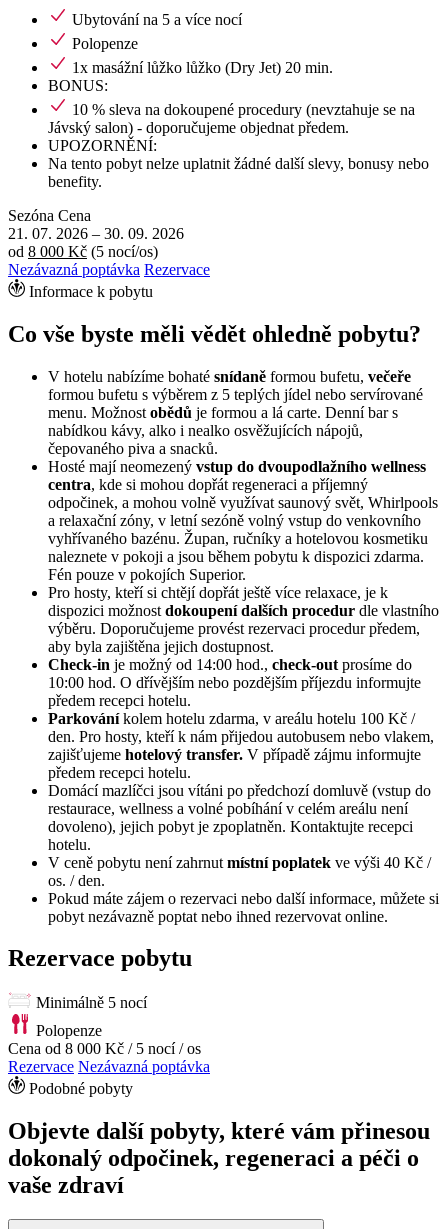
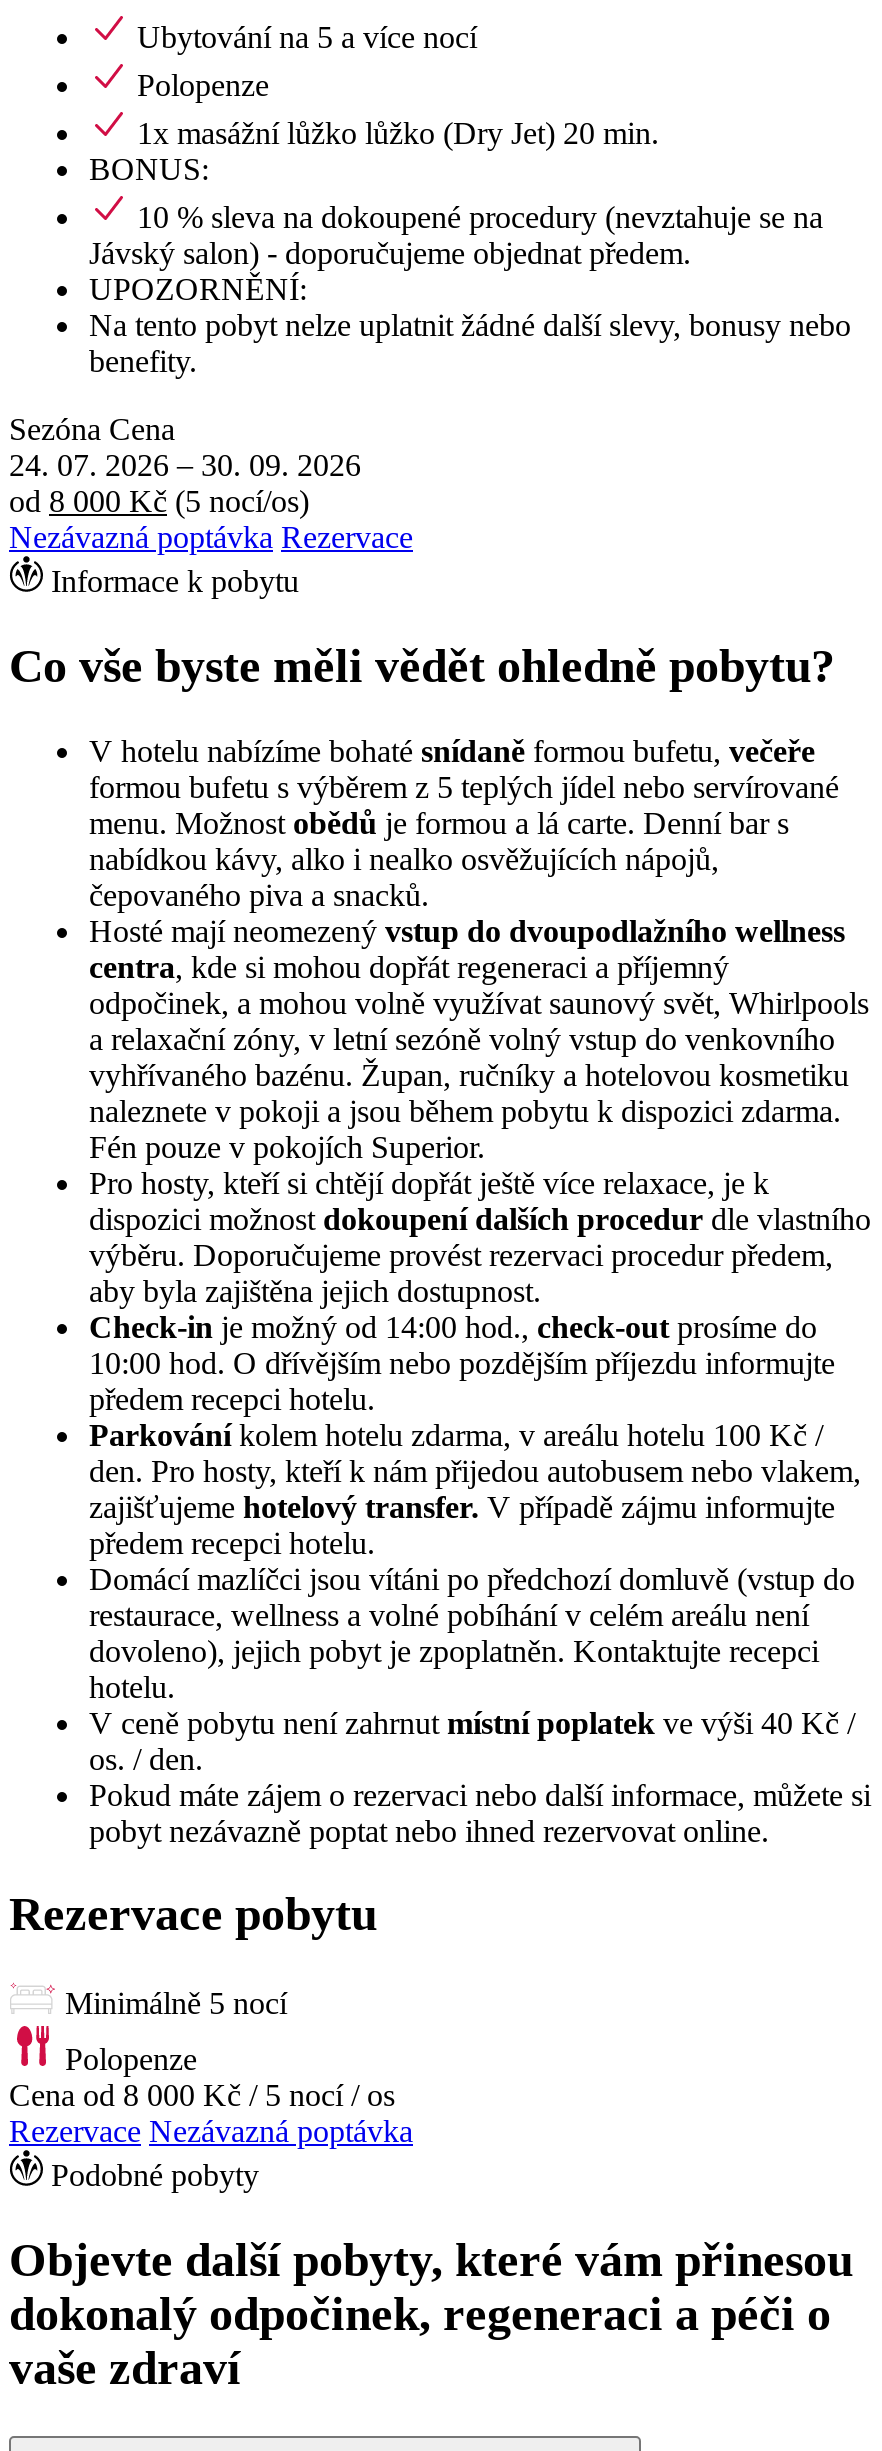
- 21. 07. 2026 – 30. 09. 2026
+ 24. 07. 2026 – 30. 09. 2026
